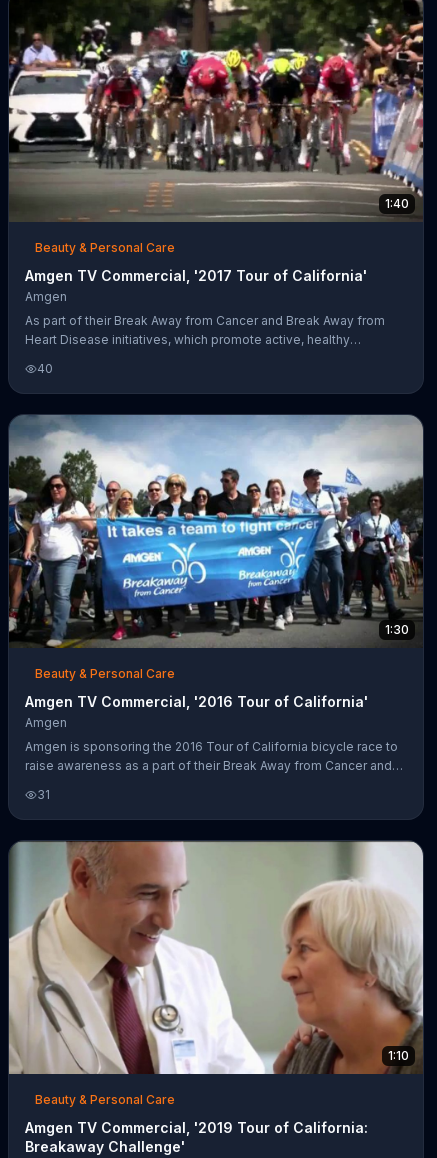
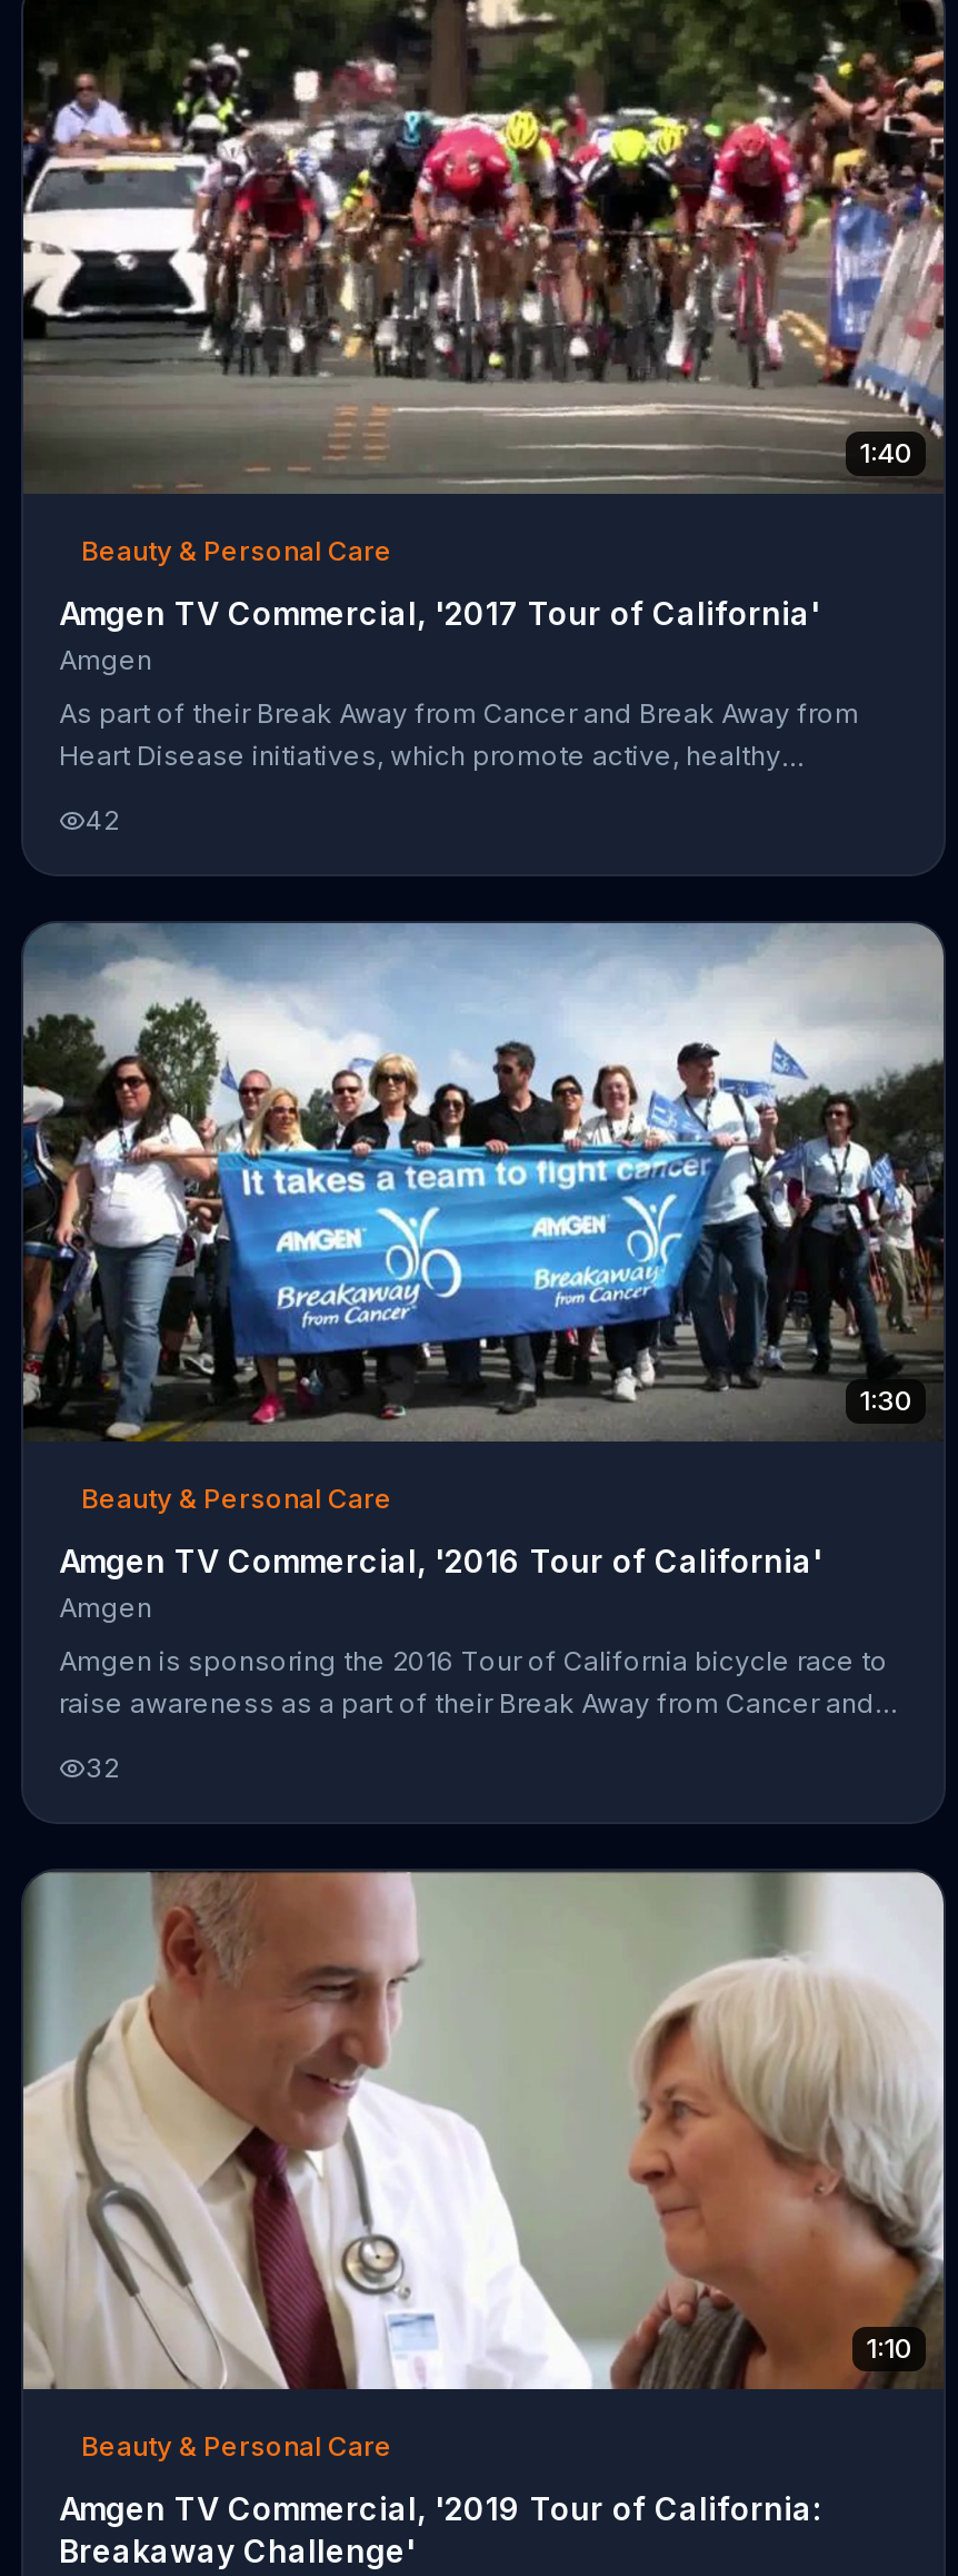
- 40
+ 42

- 31
+ 32
